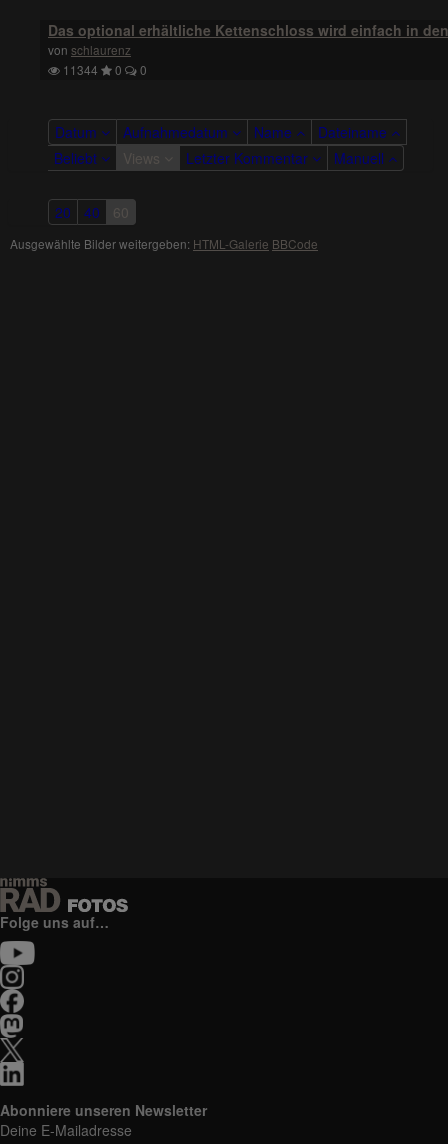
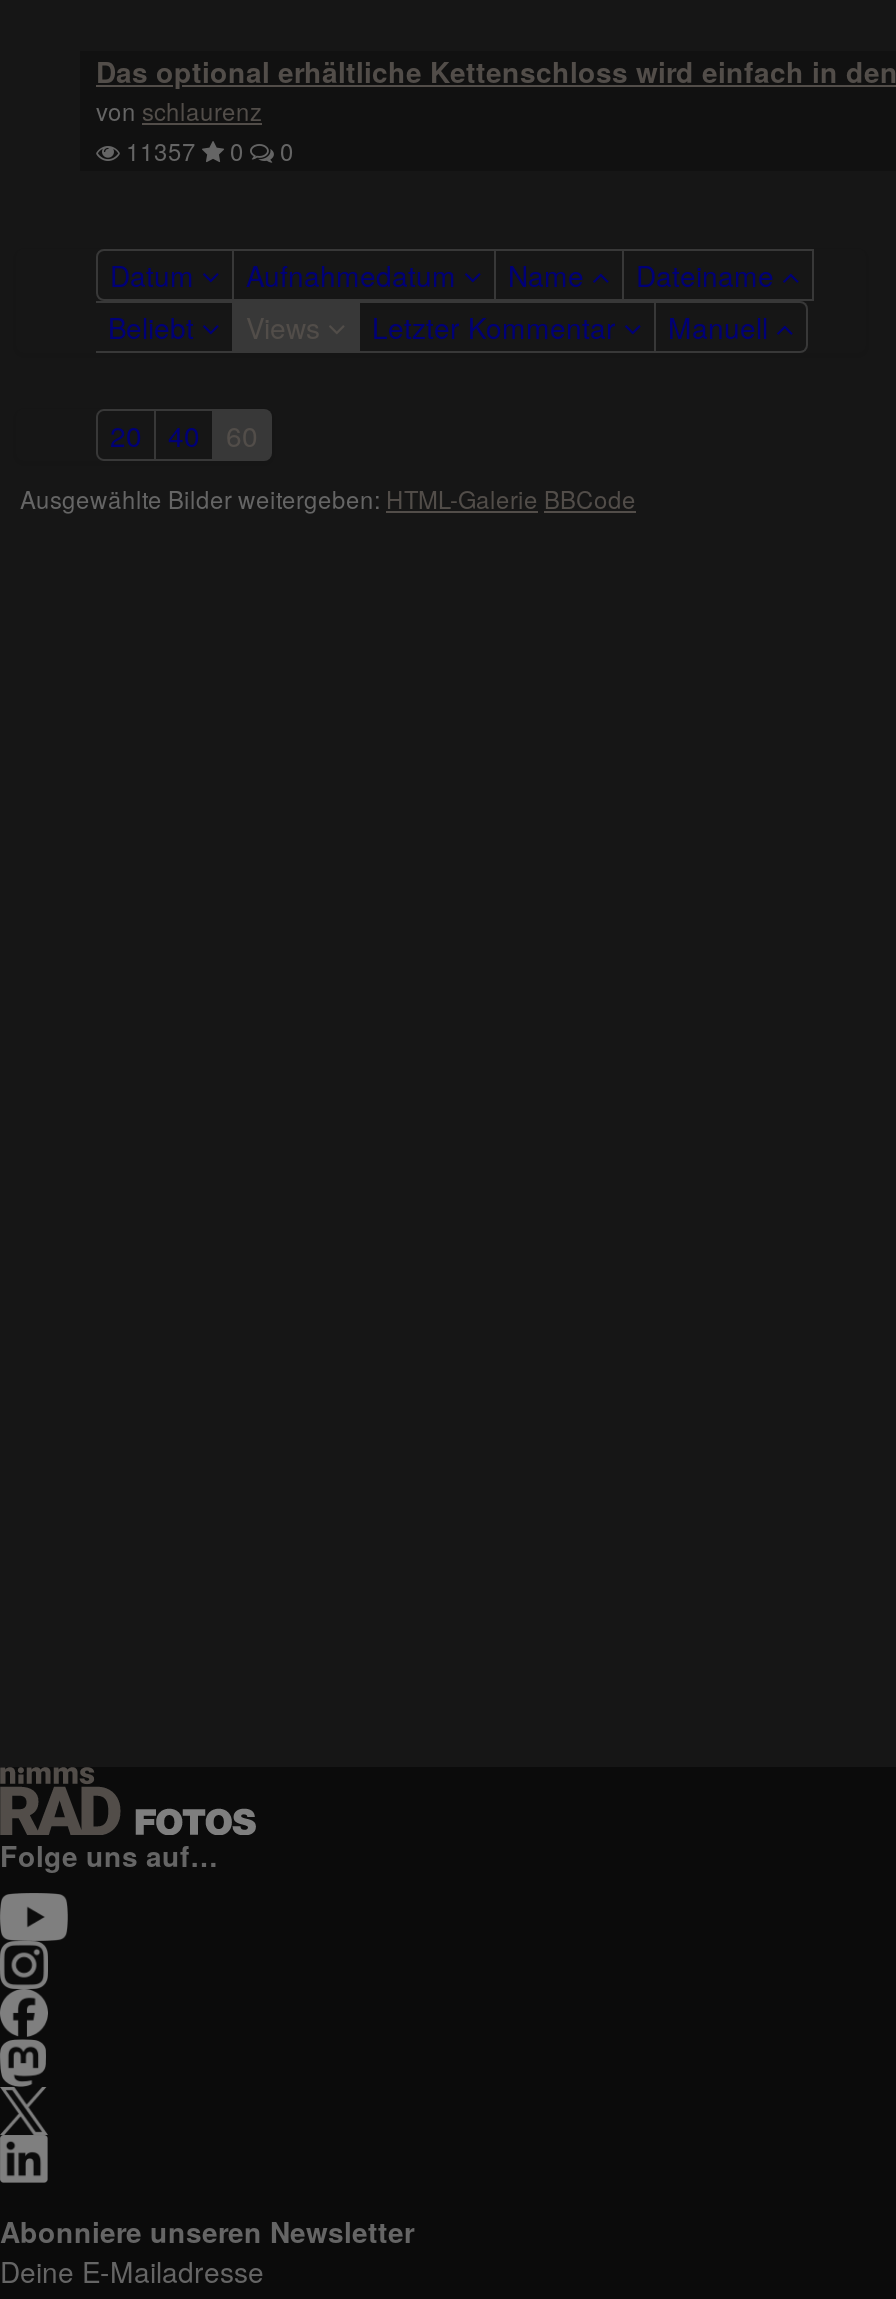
- 11344 0 0
+ 11357 0 0
